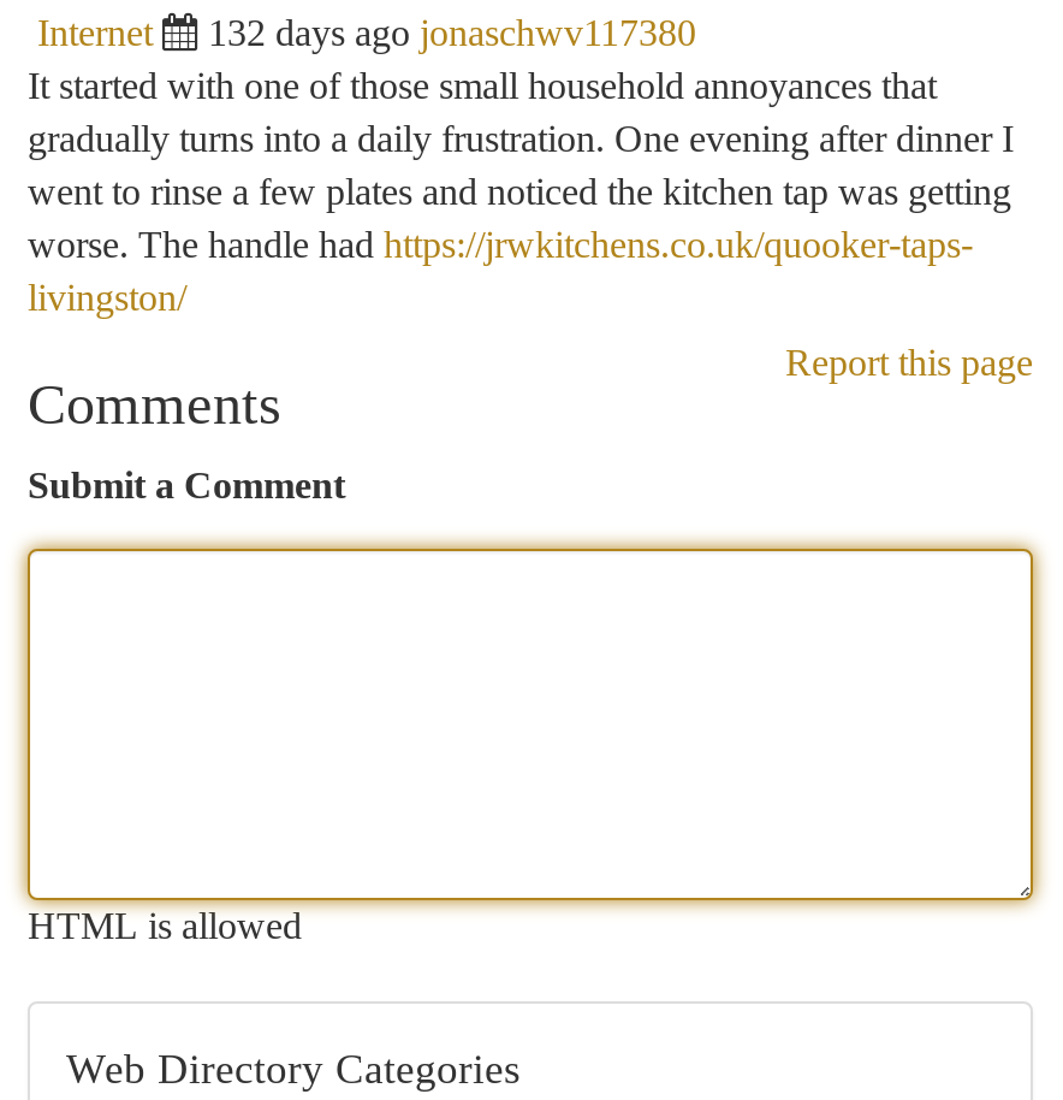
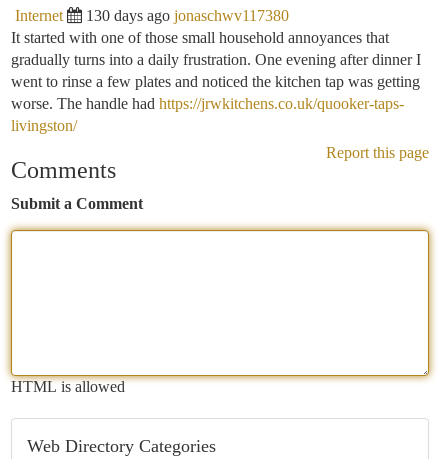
- 132 days ago jonaschwv117380
+ 130 days ago jonaschwv117380
